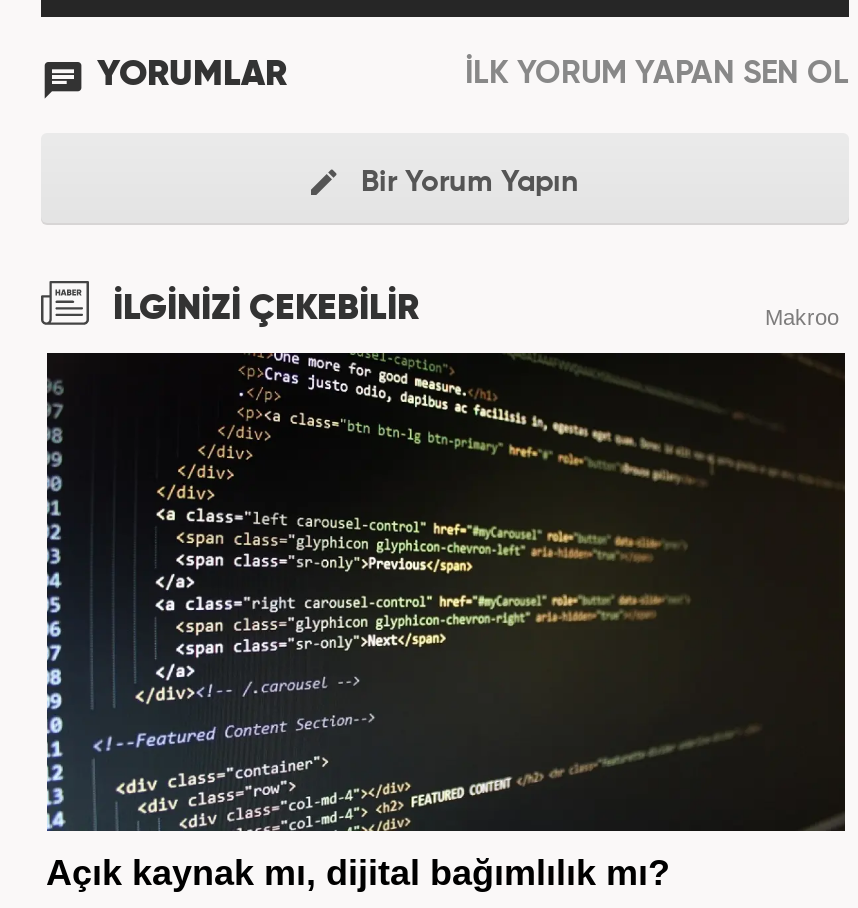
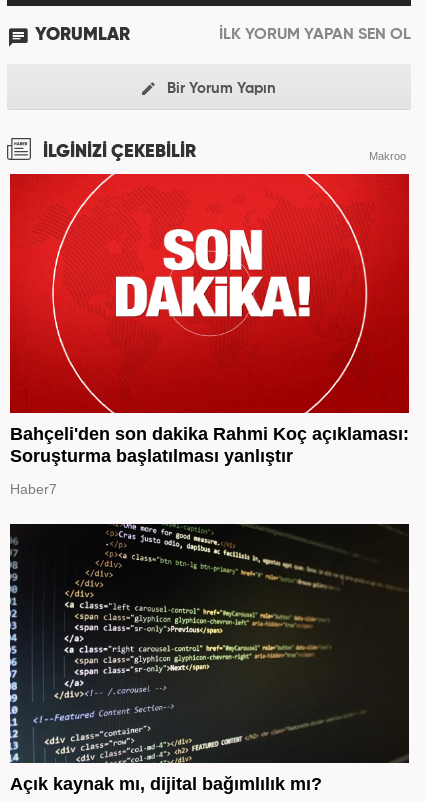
+ [image]
+ Bahçeli'den son dakika Rahmi Koç açıklaması:
+ Soruşturma başlatılması yanlıştır
+ Haber7
